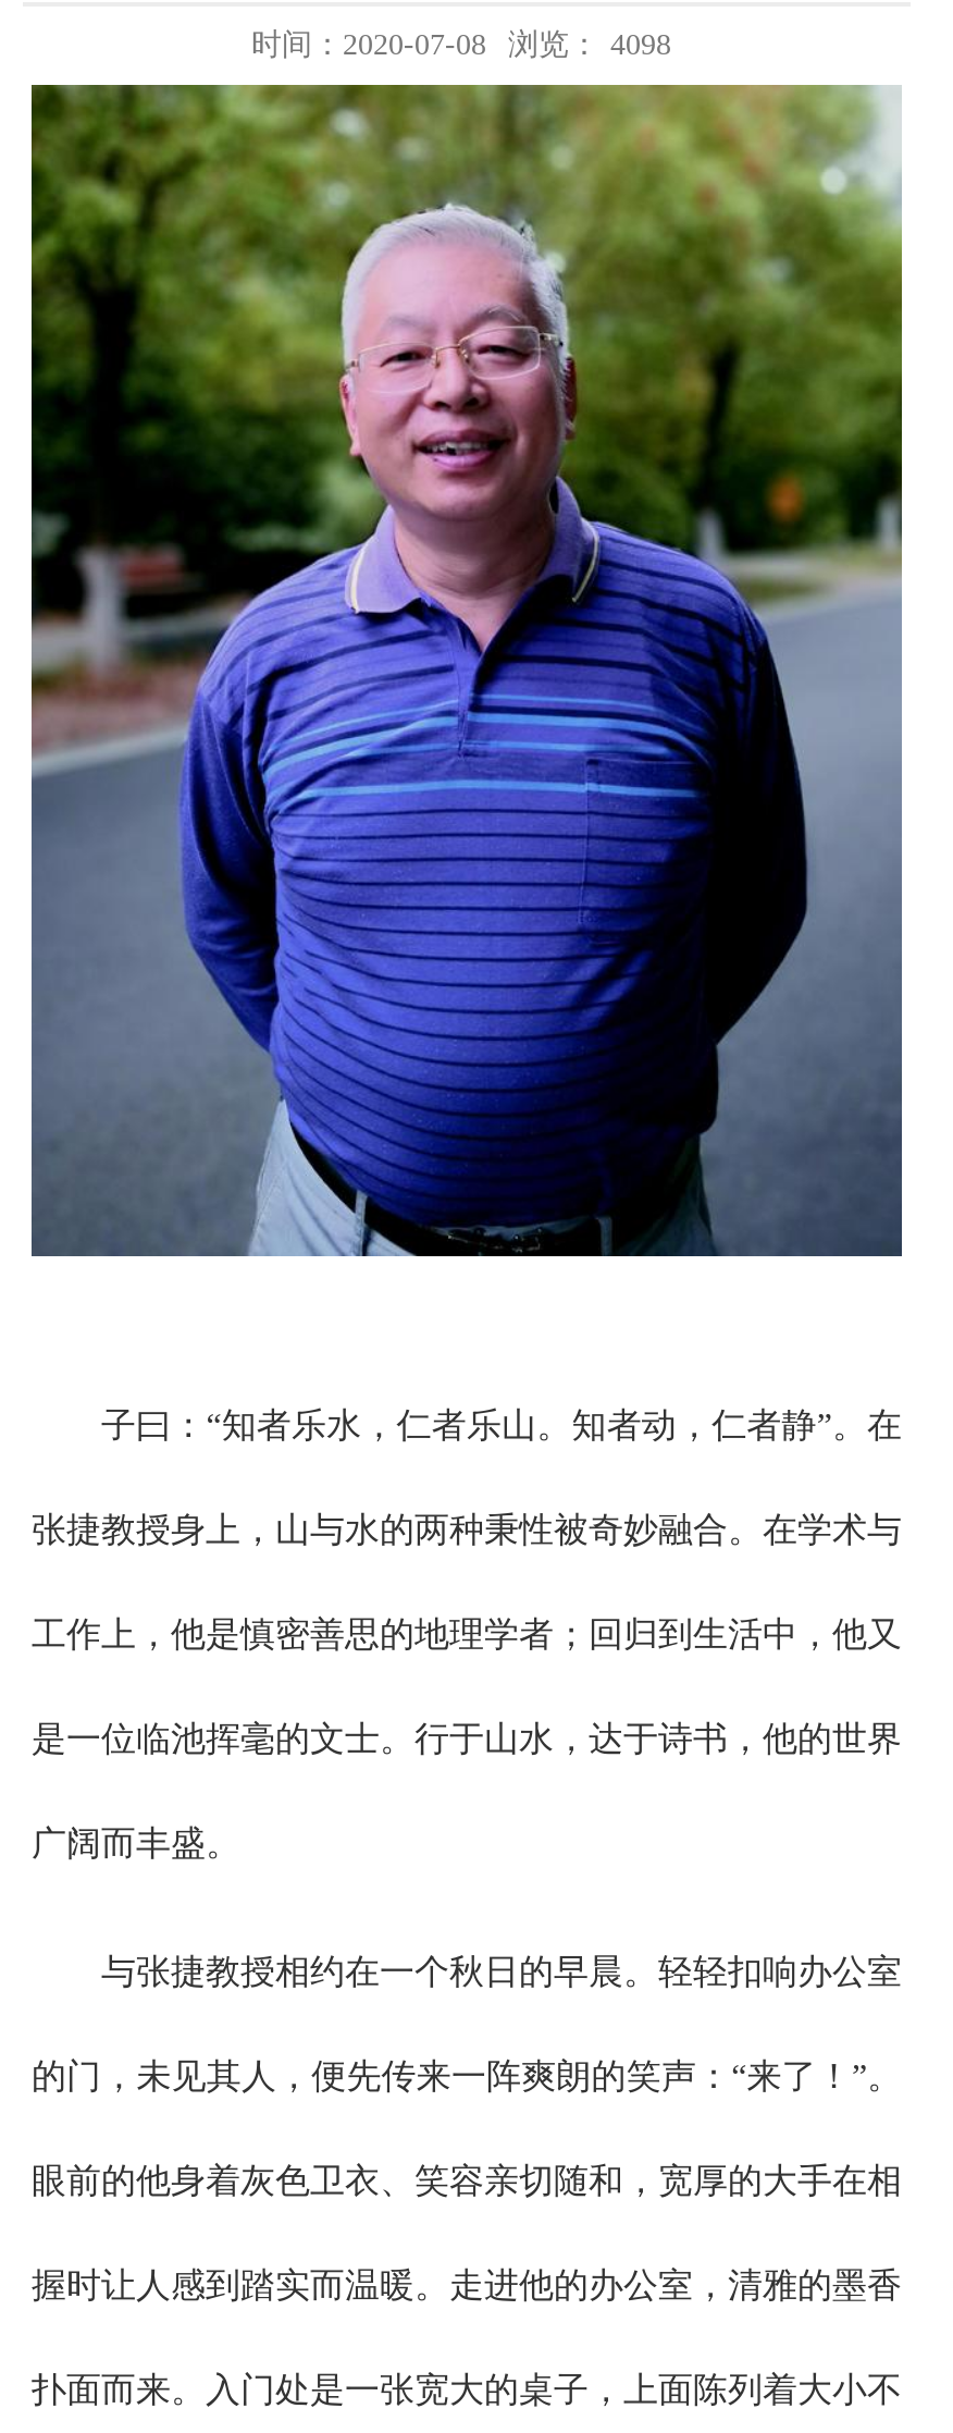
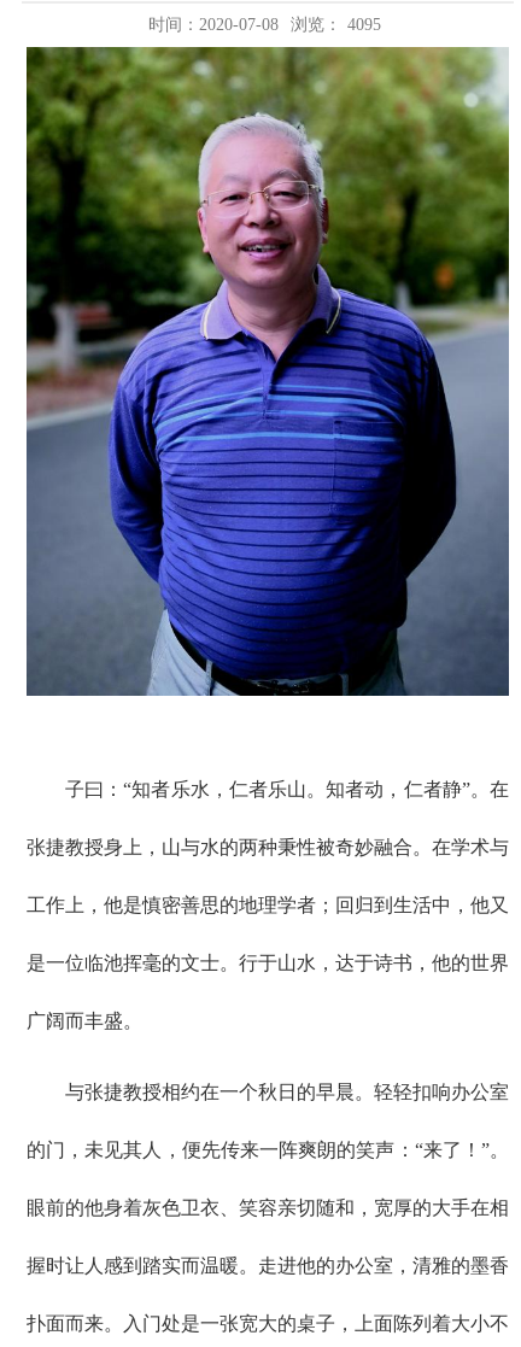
- 时间：2020-07-08 浏览： 4098
+ 时间：2020-07-08 浏览： 4095
